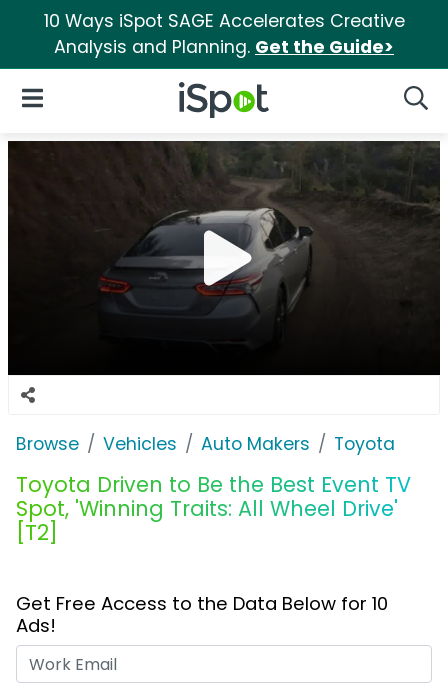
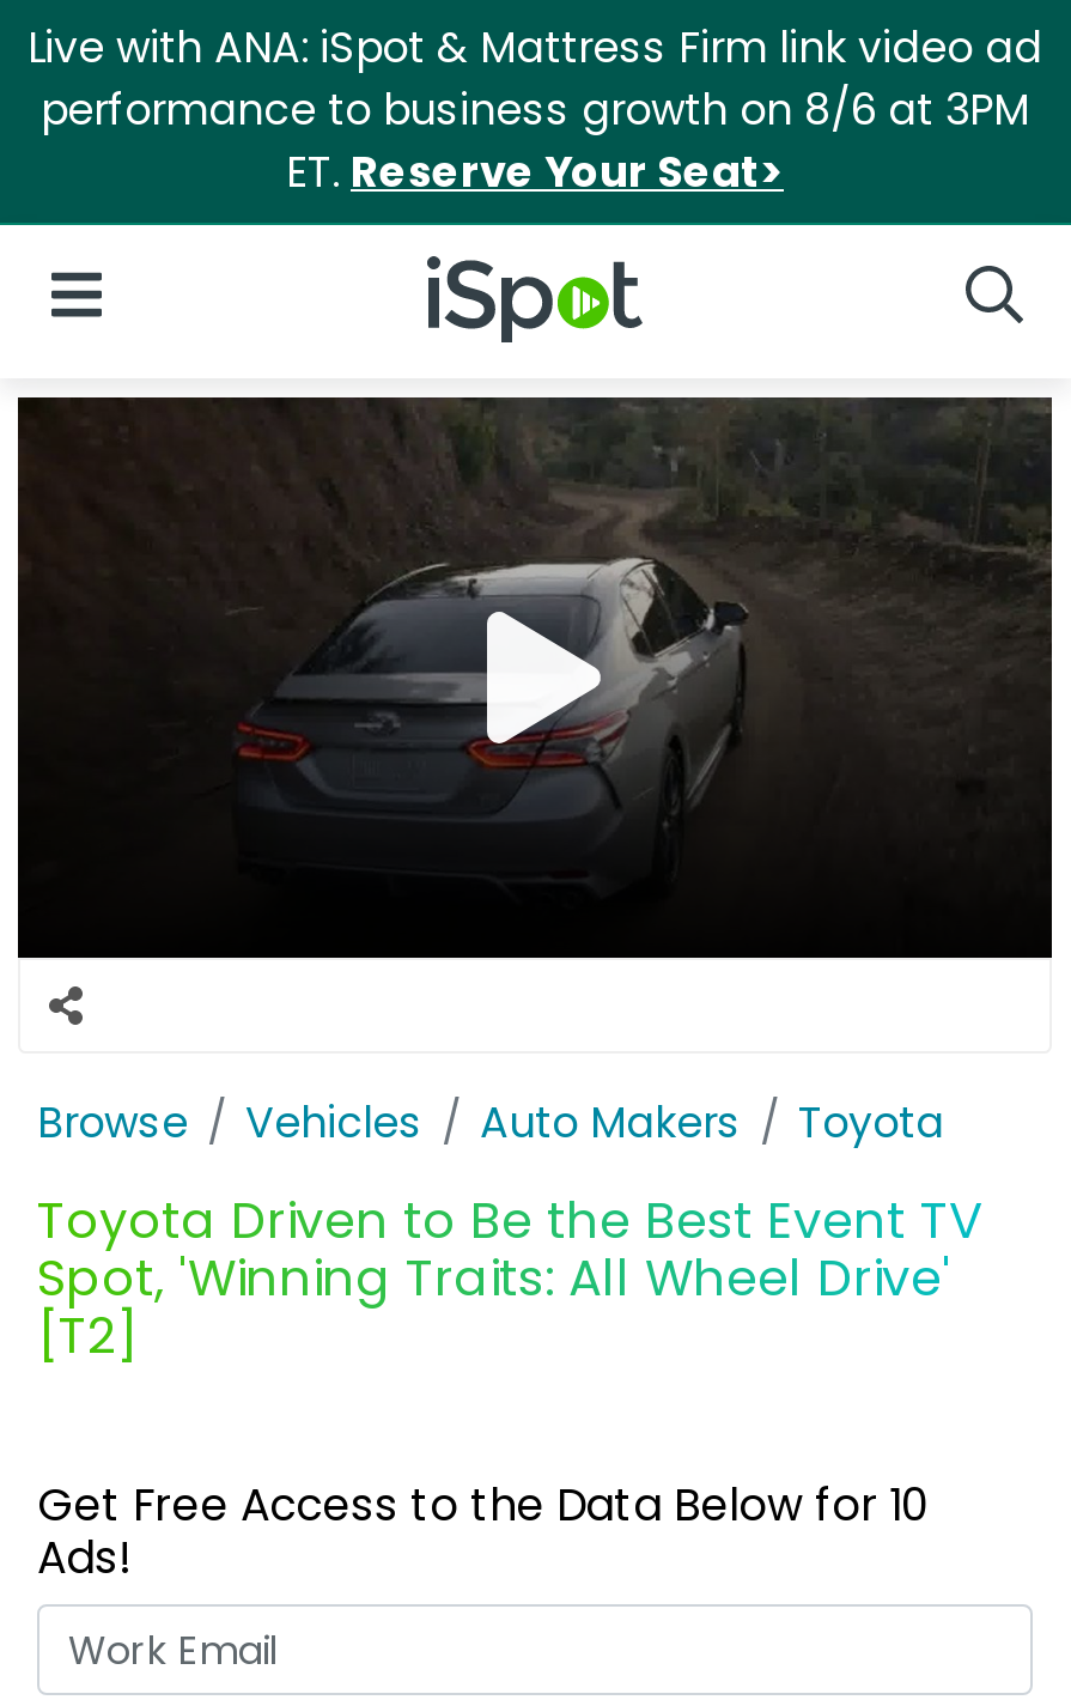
- 10 Ways iSpot SAGE Accelerates Creative
- Analysis and Planning. Get the Guide>
+ Live with ANA: iSpot & Mattress Firm link video ad
+ performance to business growth on 8/6 at 3PM
+ ET. Reserve Your Seat>
